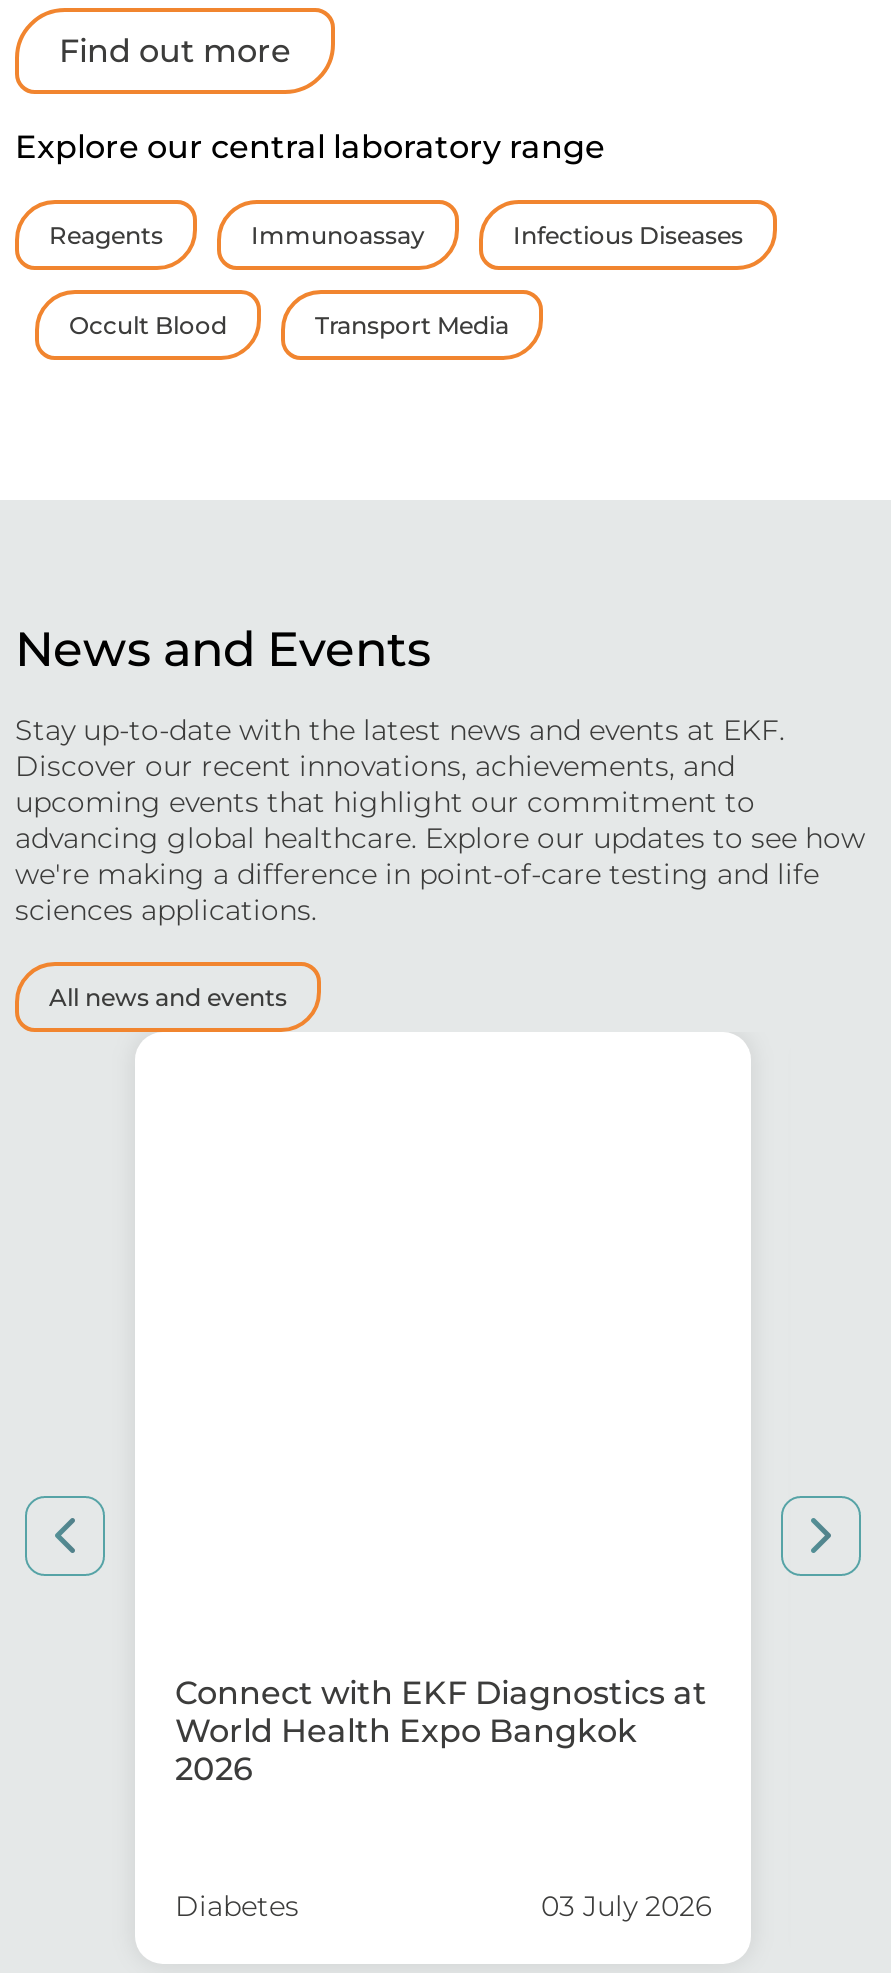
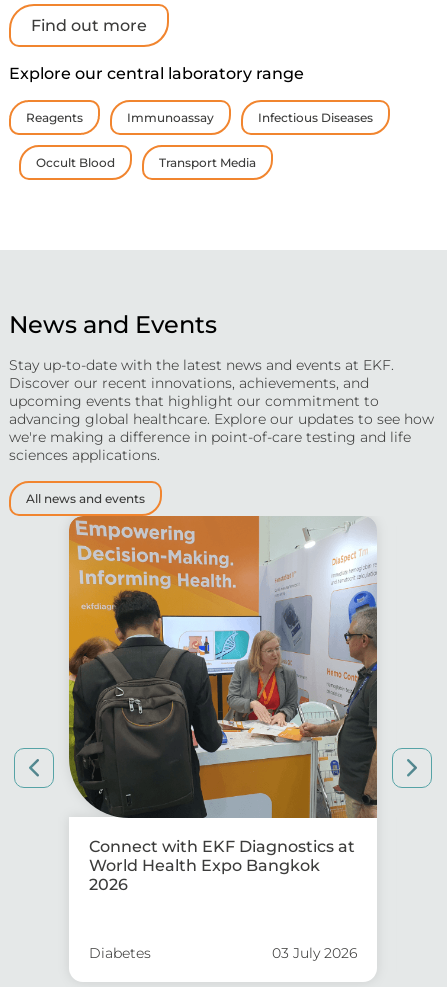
+ [image]
